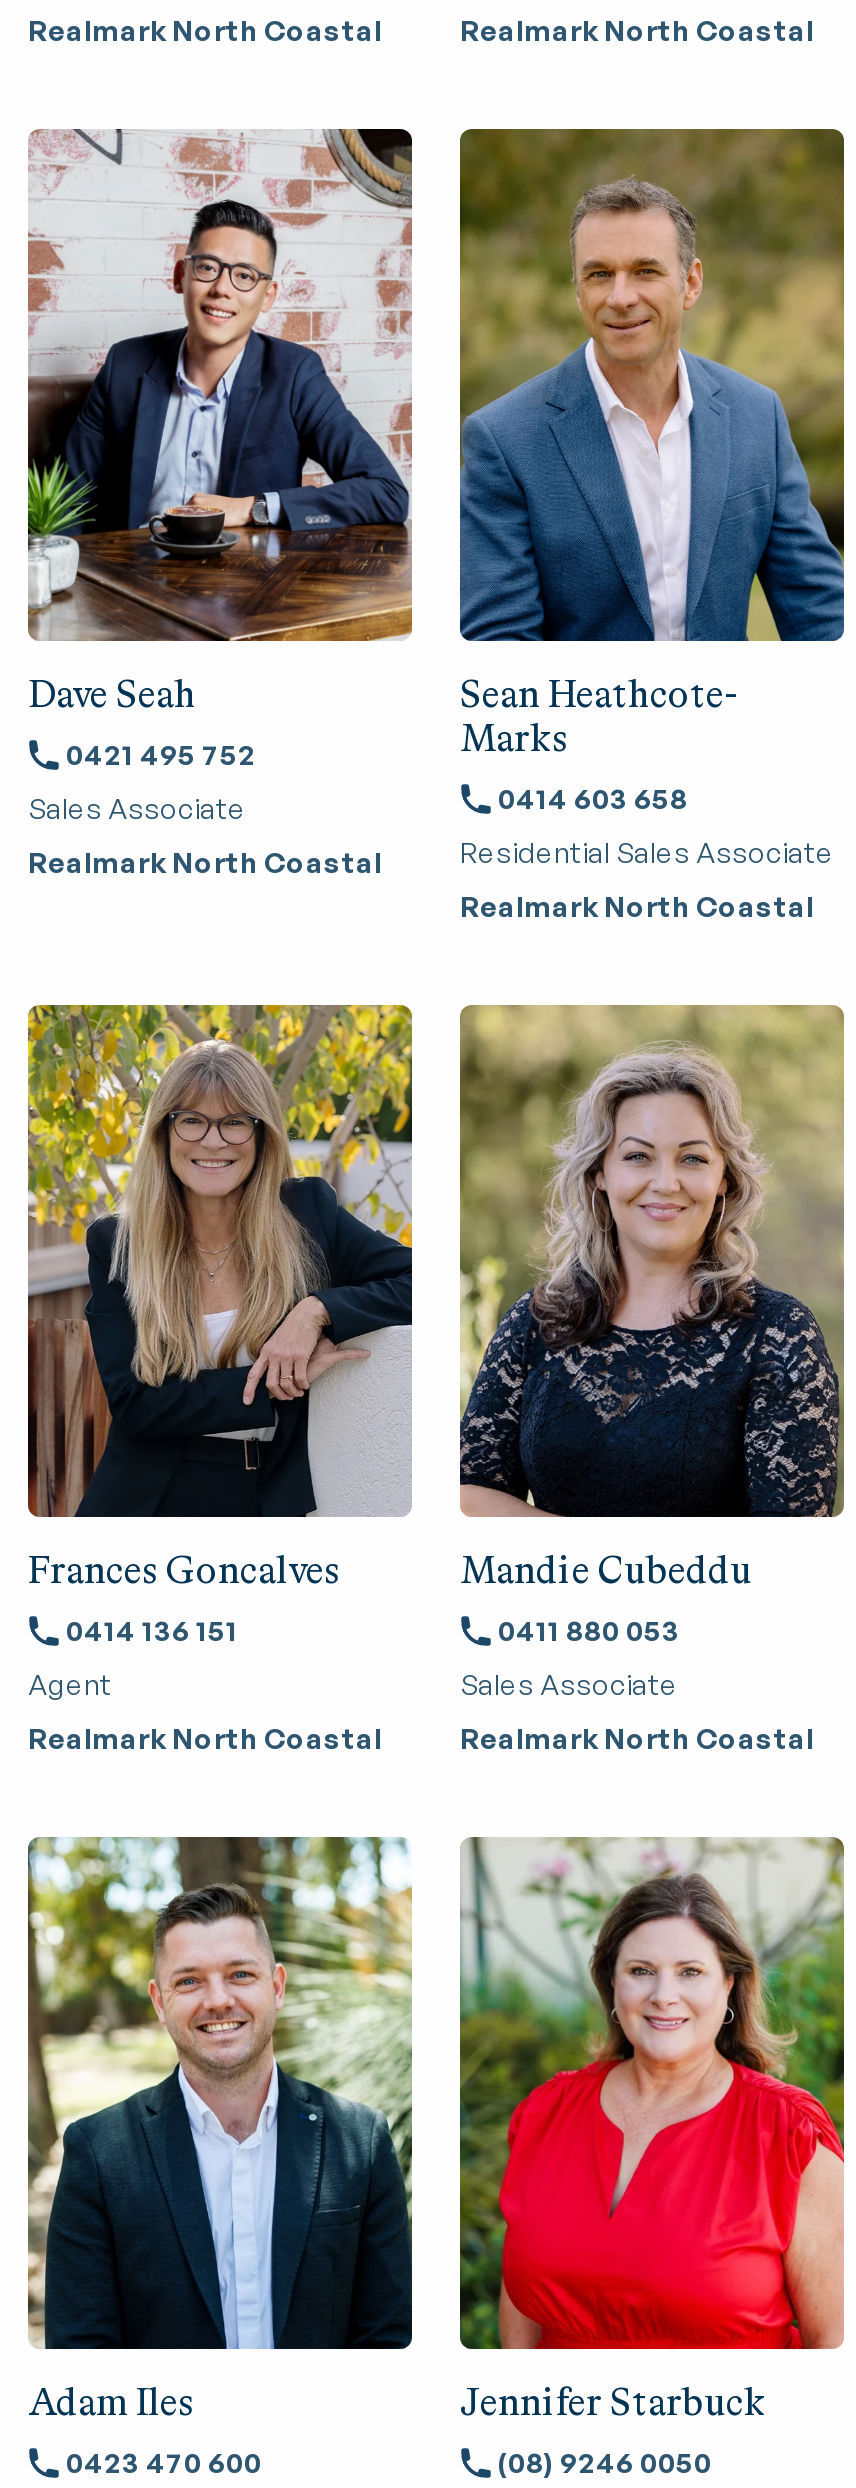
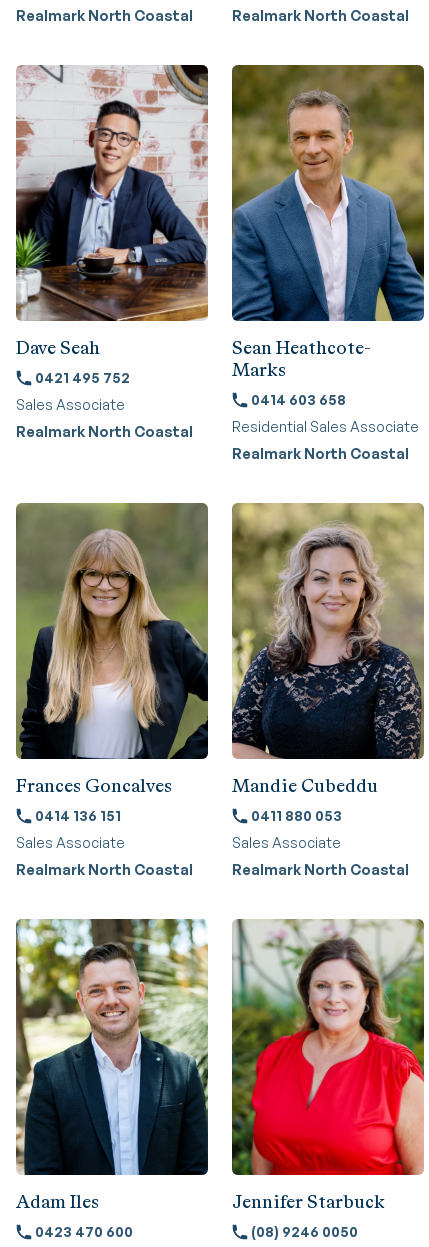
- [image]
+ [image]

- Agent
+ Sales Associate
